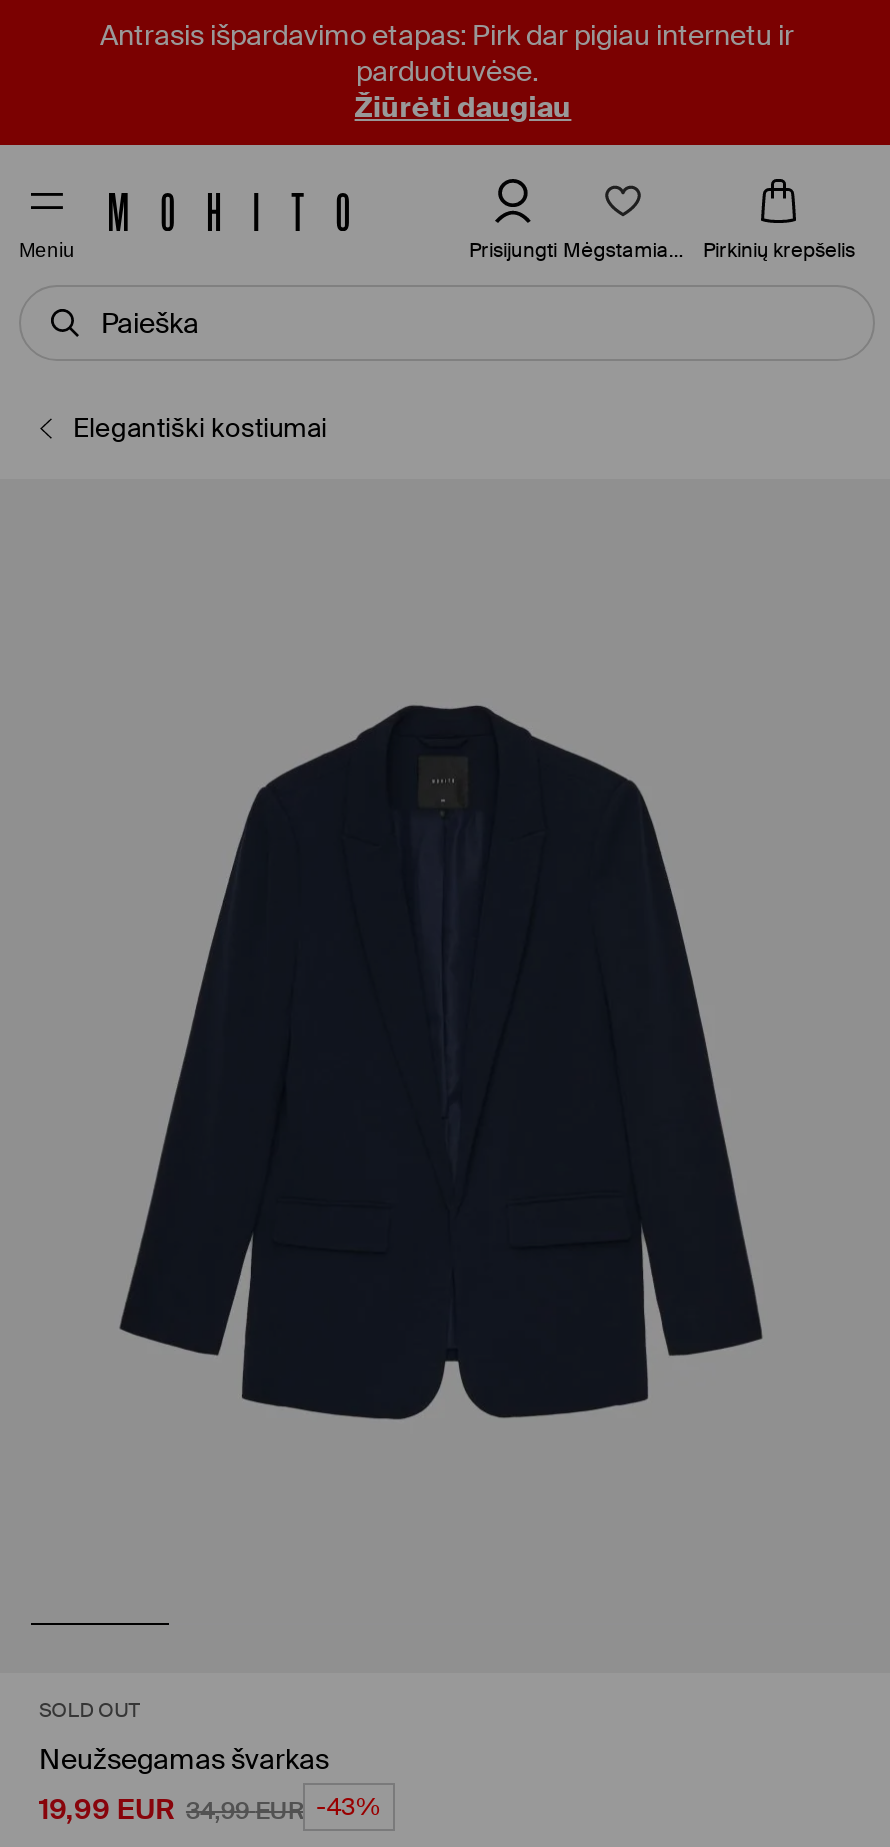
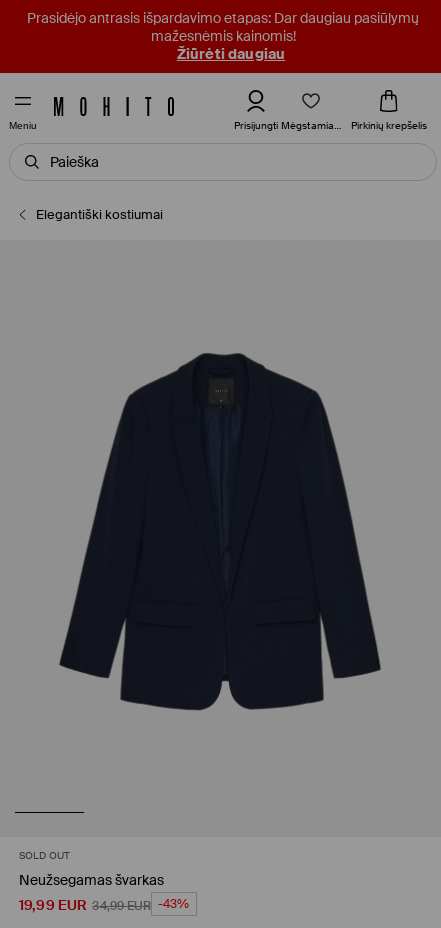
- Antrasis išpardavimo etapas: Pirk dar pigiau internetu ir
- parduotuvėse.
+ Prasidėjo antrasis išpardavimo etapas: Dar daugiau pasiūlymų
+ mažesnėmis kainomis!
